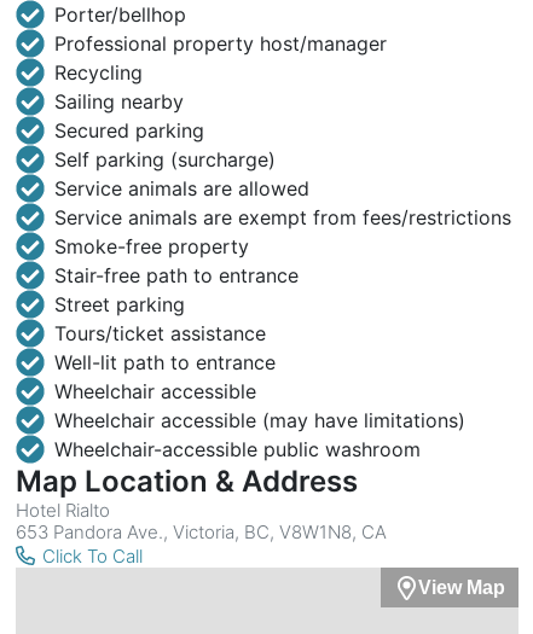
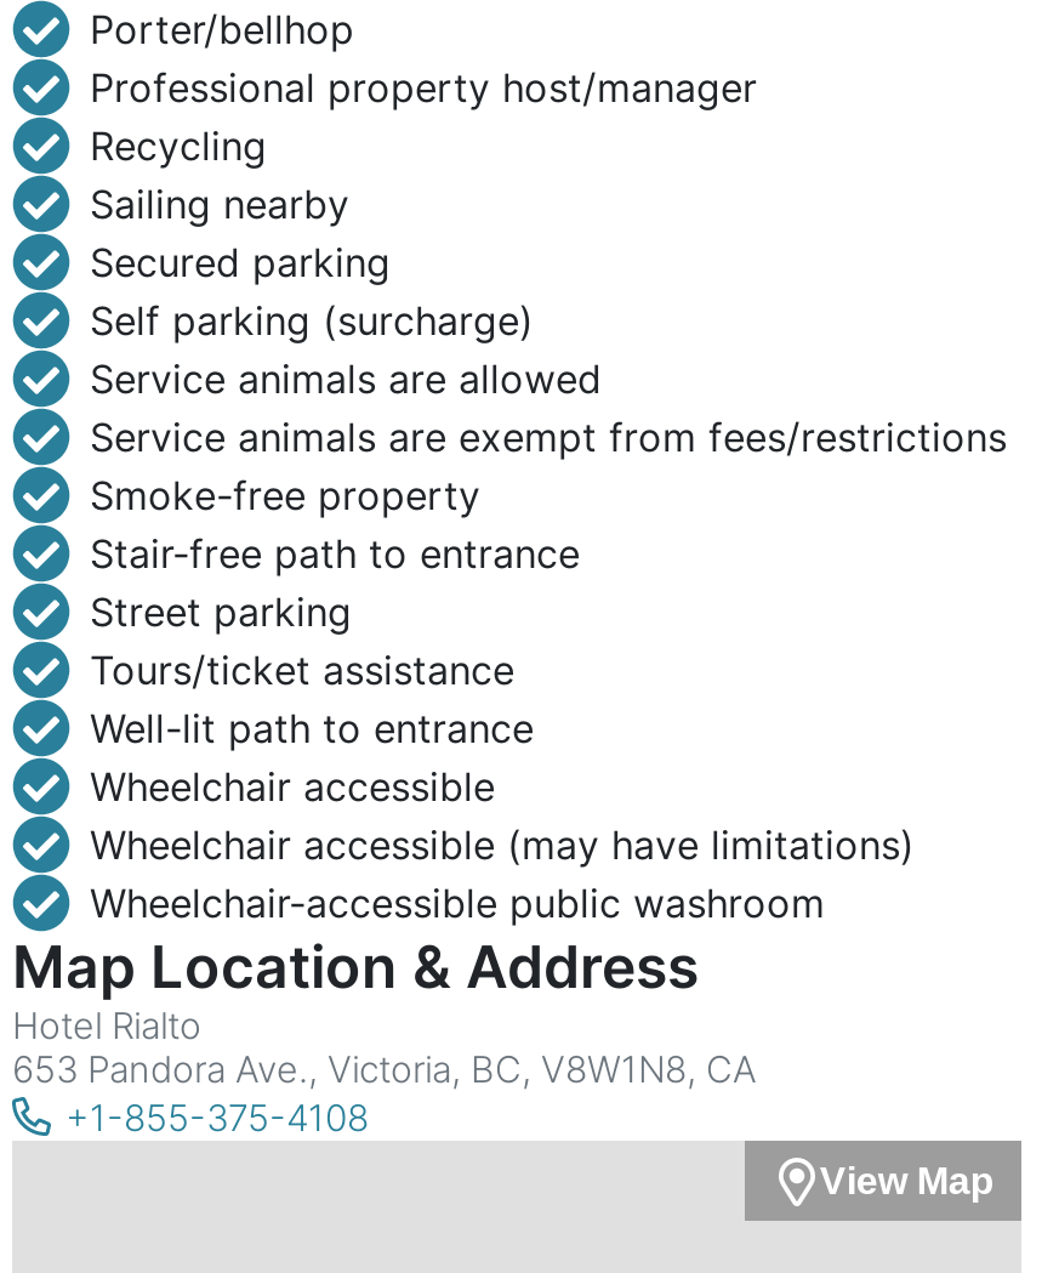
- Click To Call
+ +1-855-375-4108
